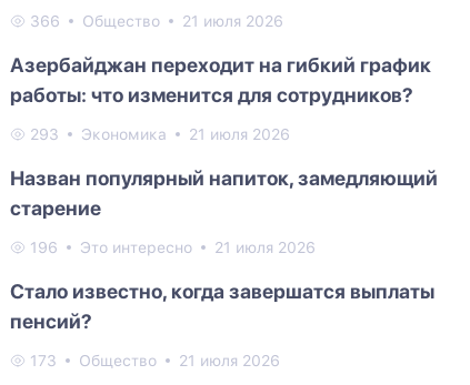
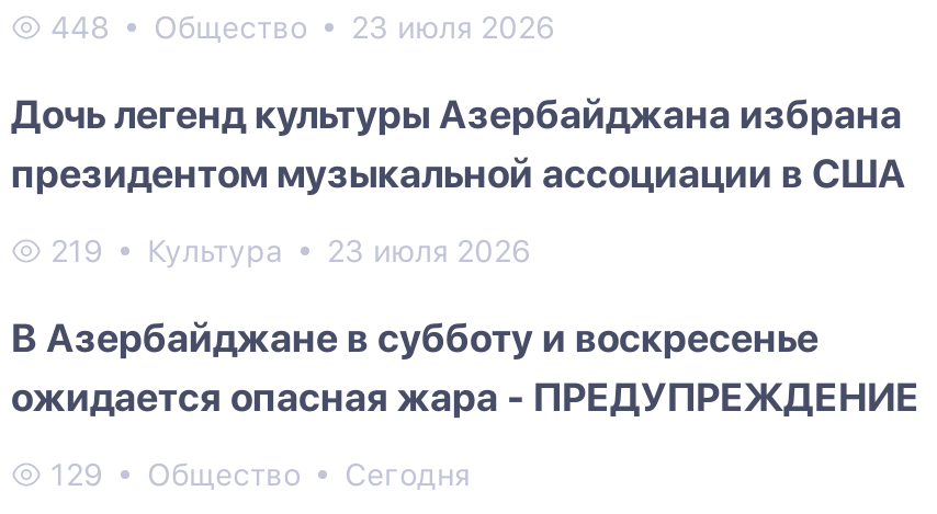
- 21 июля 2026
- Азербайджан переходит на гибкий график
- работы: что изменится для сотрудников?
- 293
- Экономика
- 21 июля 2026
- Назван популярный напиток, замедляющий
- старение
- 196
- Это интересно
- 21 июля 2026
- Стало известно, когда завершатся выплаты
- пенсий?
- 173
+ 23 июля 2026
+ Дочь легенд культуры Азербайджана избрана
+ президентом музыкальной ассоциации в США
+ 219
+ Культура
+ 23 июля 2026
+ В Азербайджане в субботу и воскресенье
+ ожидается опасная жара - ПРЕДУПРЕЖДЕНИЕ
+ 129

- 366
+ 448

- 21 июля 2026
+ Сегодня
